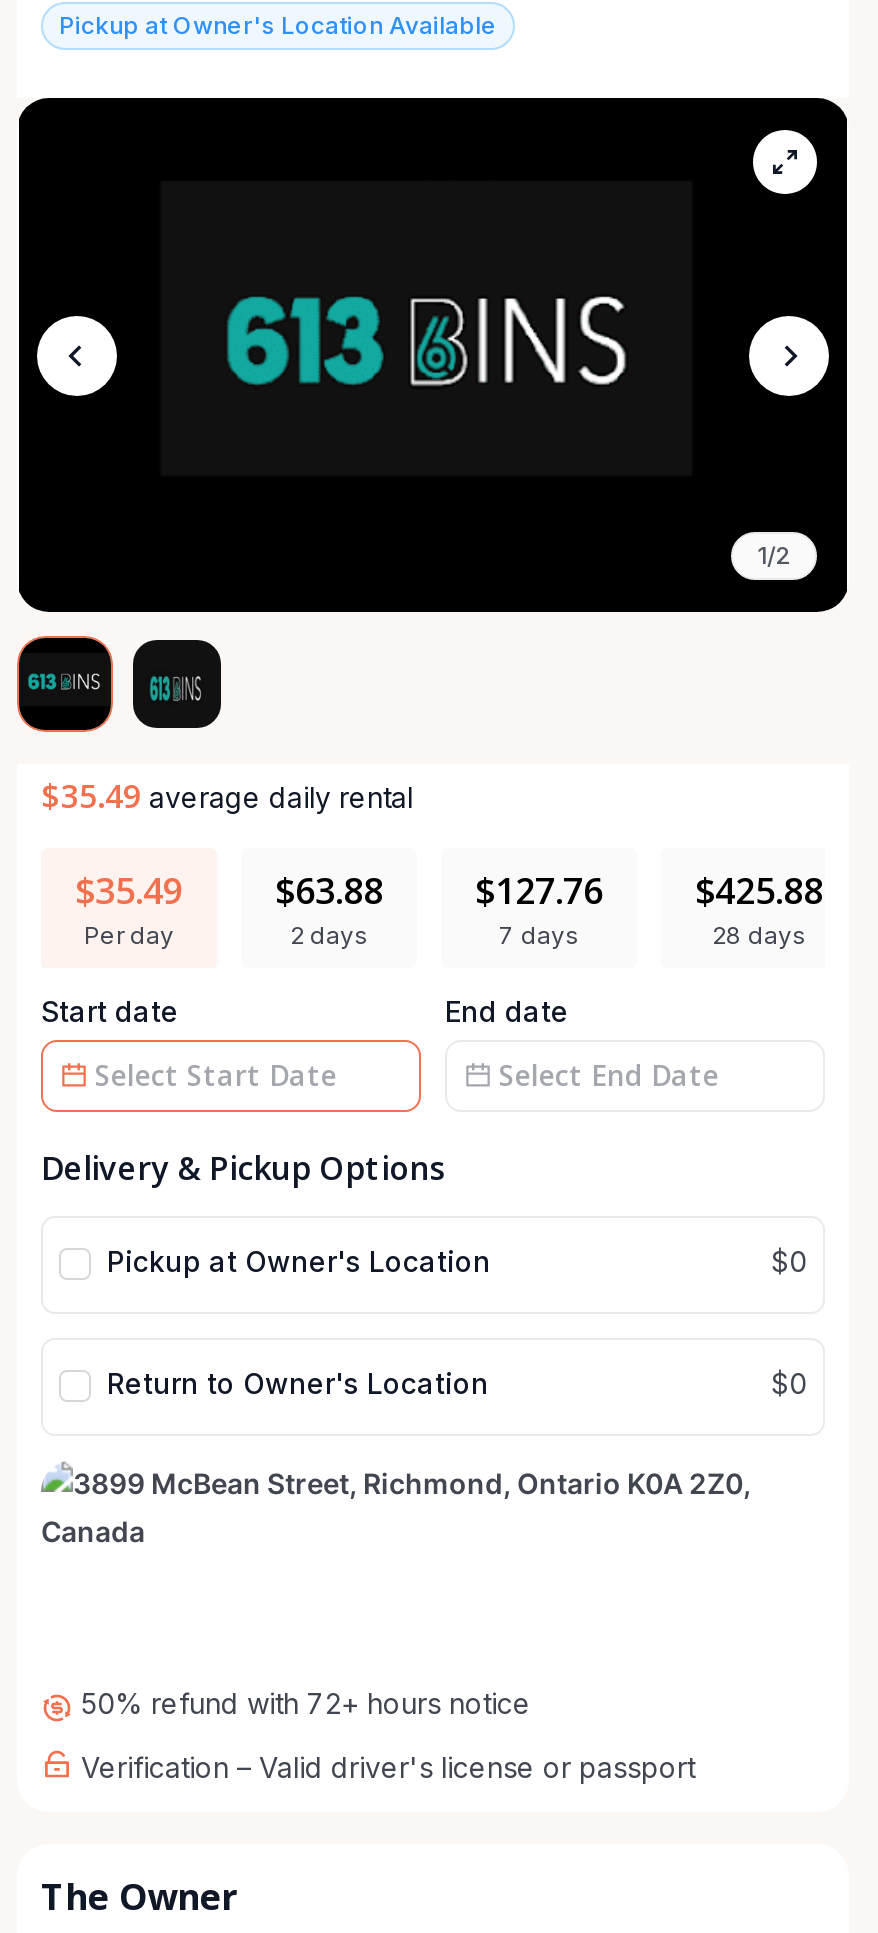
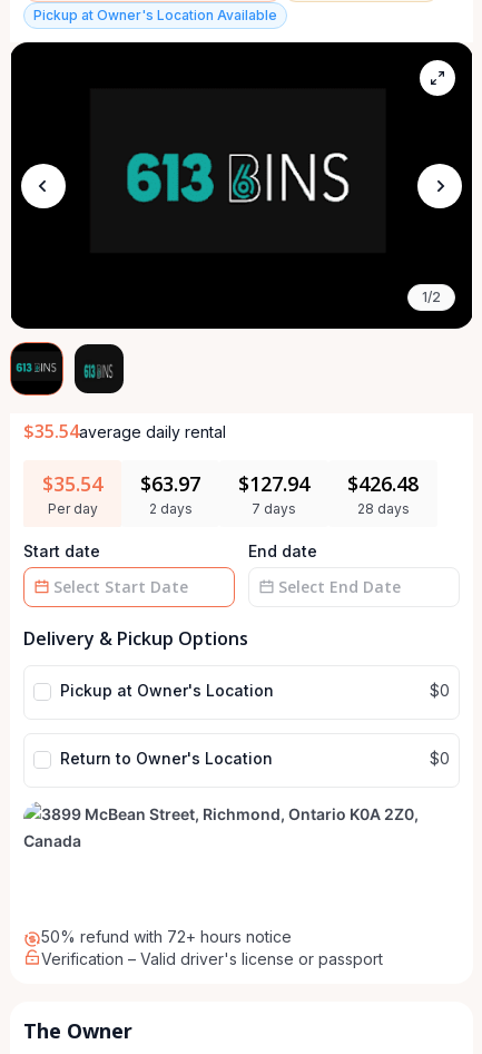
- $35.49 average daily rental
+ $35.54average daily rental

- $35.49
+ $35.54

- $63.88
+ $63.97

- $127.76
+ $127.94

- $425.88
+ $426.48
